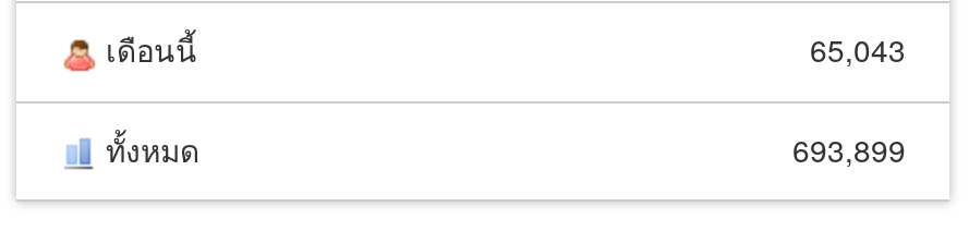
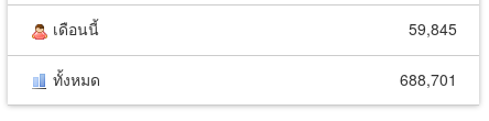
- 65,043
+ 59,845

- 693,899
+ 688,701
